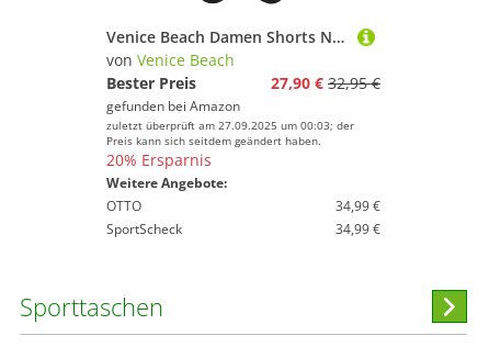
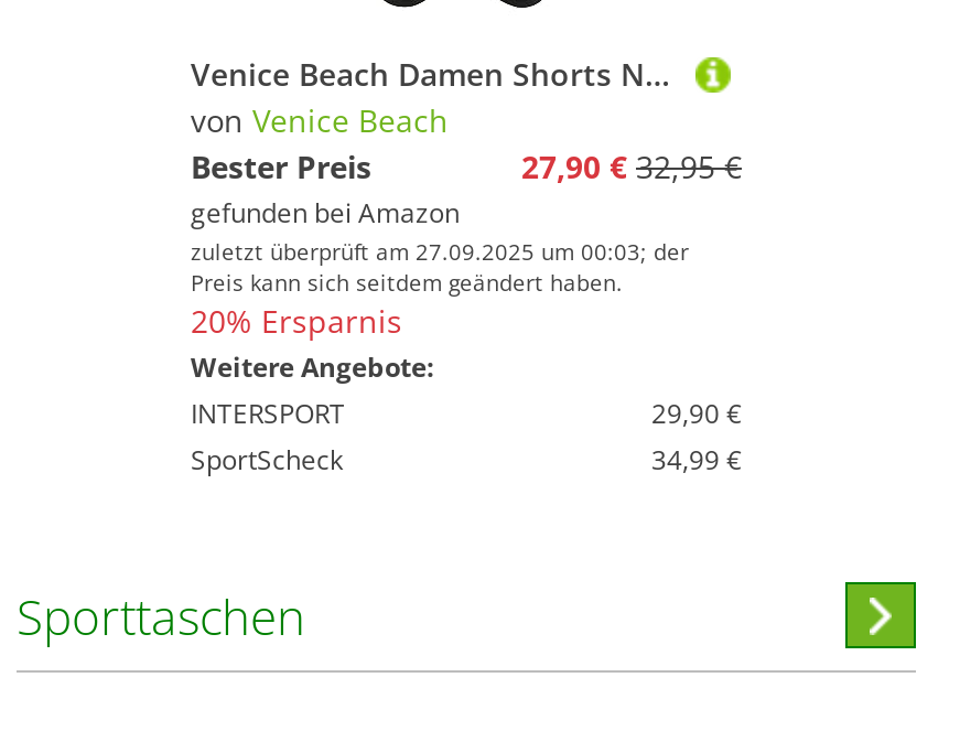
- OTTO
- 34,99 €
+ INTERSPORT
+ 29,90 €
